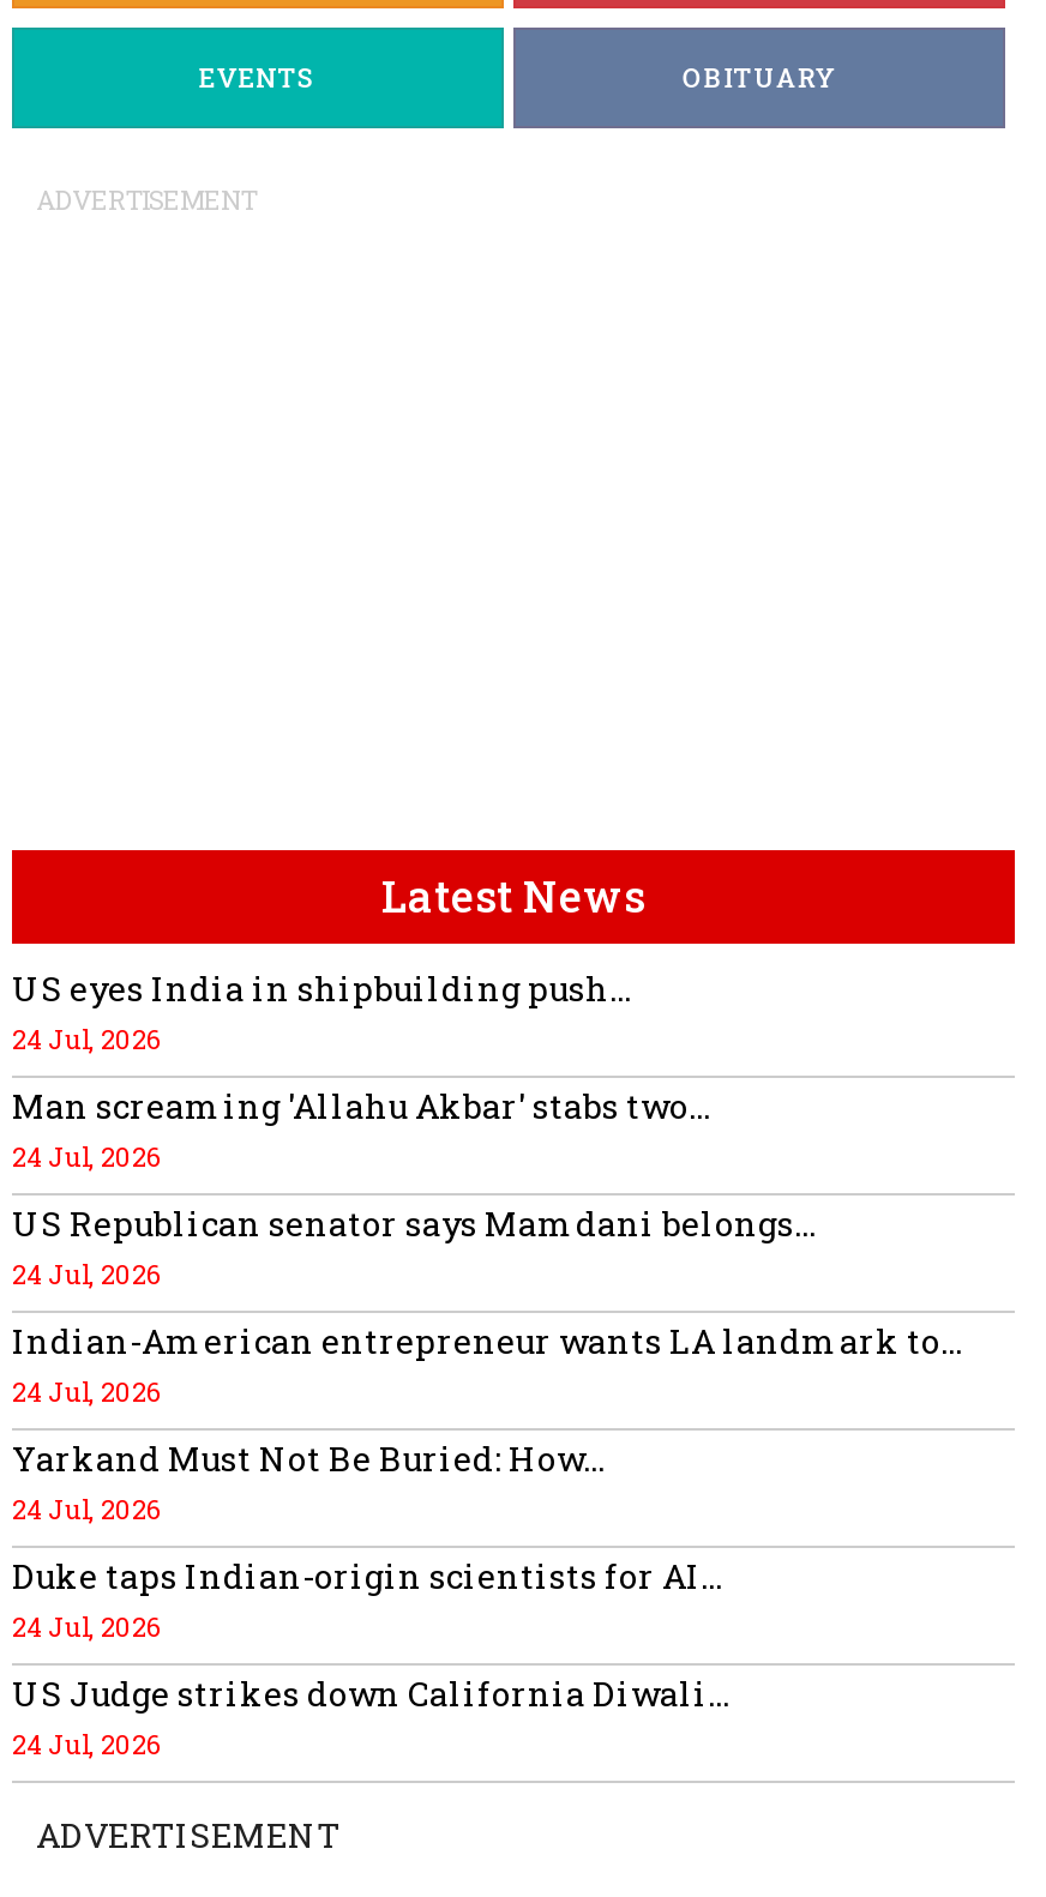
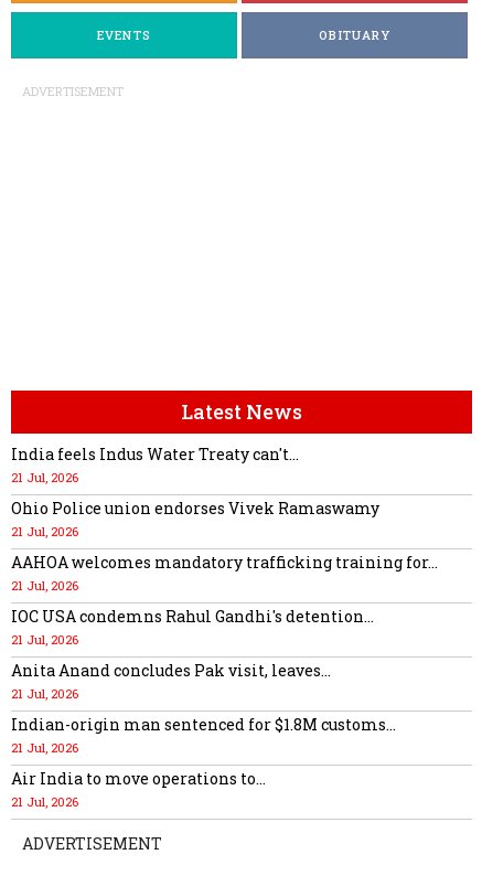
- US eyes India in shipbuilding push...
- 24 Jul, 2026
+ India feels Indus Water Treaty can't...
+ 21 Jul, 2026

- Man screaming 'Allahu Akbar' stabs two...
- 24 Jul, 2026
+ Ohio Police union endorses Vivek Ramaswamy
+ 21 Jul, 2026

- US Republican senator says Mamdani belongs...
- 24 Jul, 2026
+ AAHOA welcomes mandatory trafficking training for...
+ 21 Jul, 2026

- Indian-American entrepreneur wants LA landmark to...
- 24 Jul, 2026
+ IOC USA condemns Rahul Gandhi's detention...
+ 21 Jul, 2026

- Yarkand Must Not Be Buried: How...
- 24 Jul, 2026
+ Anita Anand concludes Pak visit, leaves...
+ 21 Jul, 2026

- Duke taps Indian-origin scientists for AI...
- 24 Jul, 2026
+ Indian-origin man sentenced for $1.8M customs...
+ 21 Jul, 2026

- US Judge strikes down California Diwali...
- 24 Jul, 2026
+ Air India to move operations to...
+ 21 Jul, 2026
